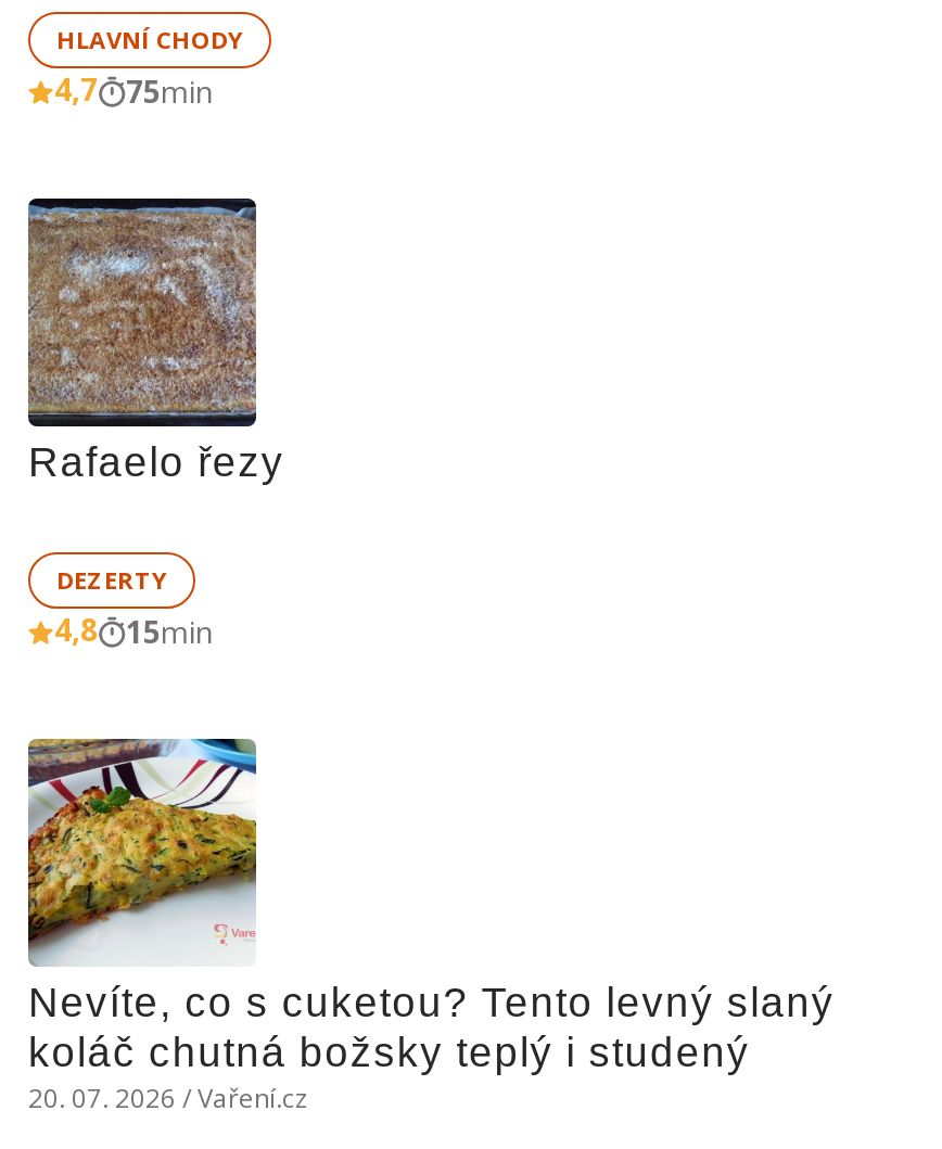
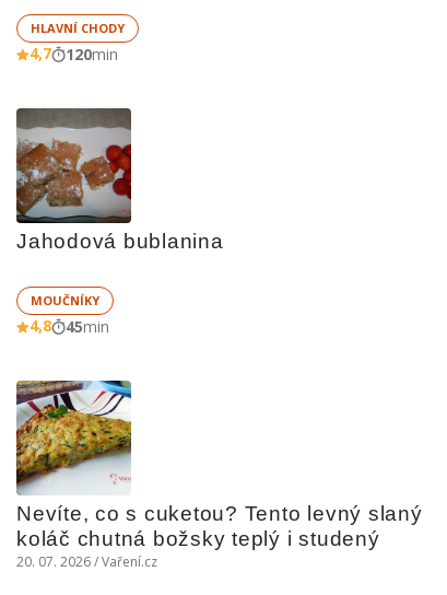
- 4,7 75min
+ 4,7 120min

- [image]
- Rafaelo řezy
+ [image]
+ Jahodová bublanina

- DEZERTY
+ MOUČNÍKY

- 4,8 15min
+ 4,8 45min
